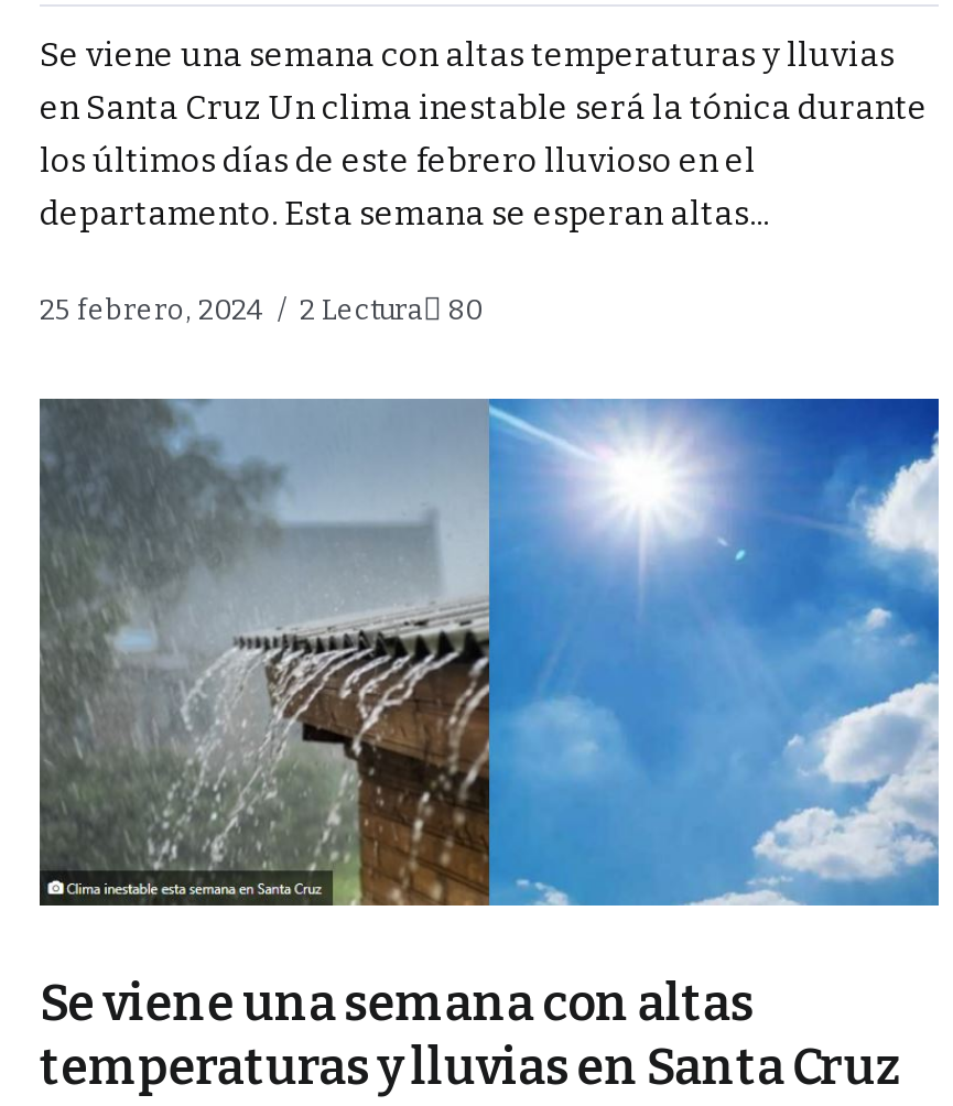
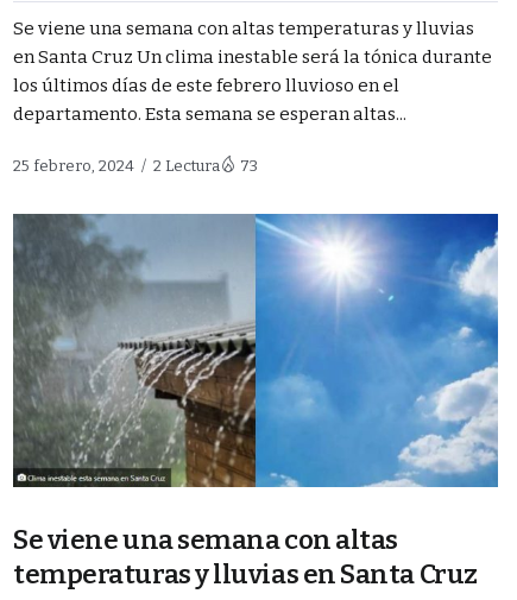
- 25 febrero, 2024 2 Lectura 80
+ 25 febrero, 2024 2 Lectura 73
